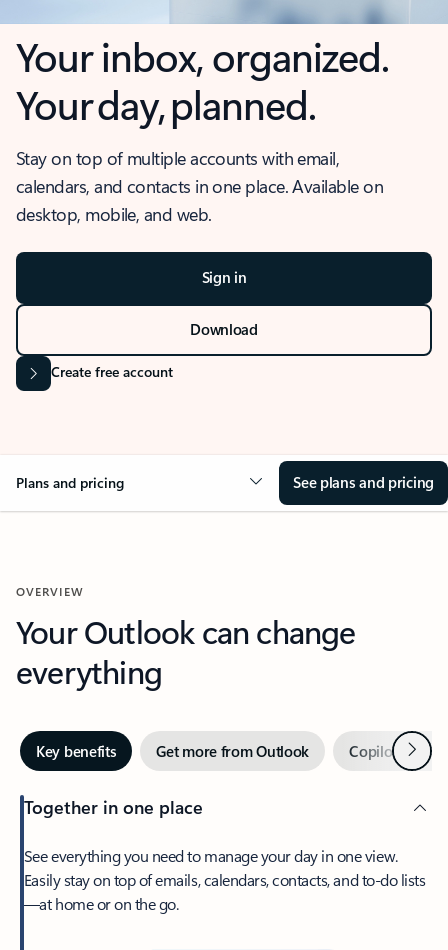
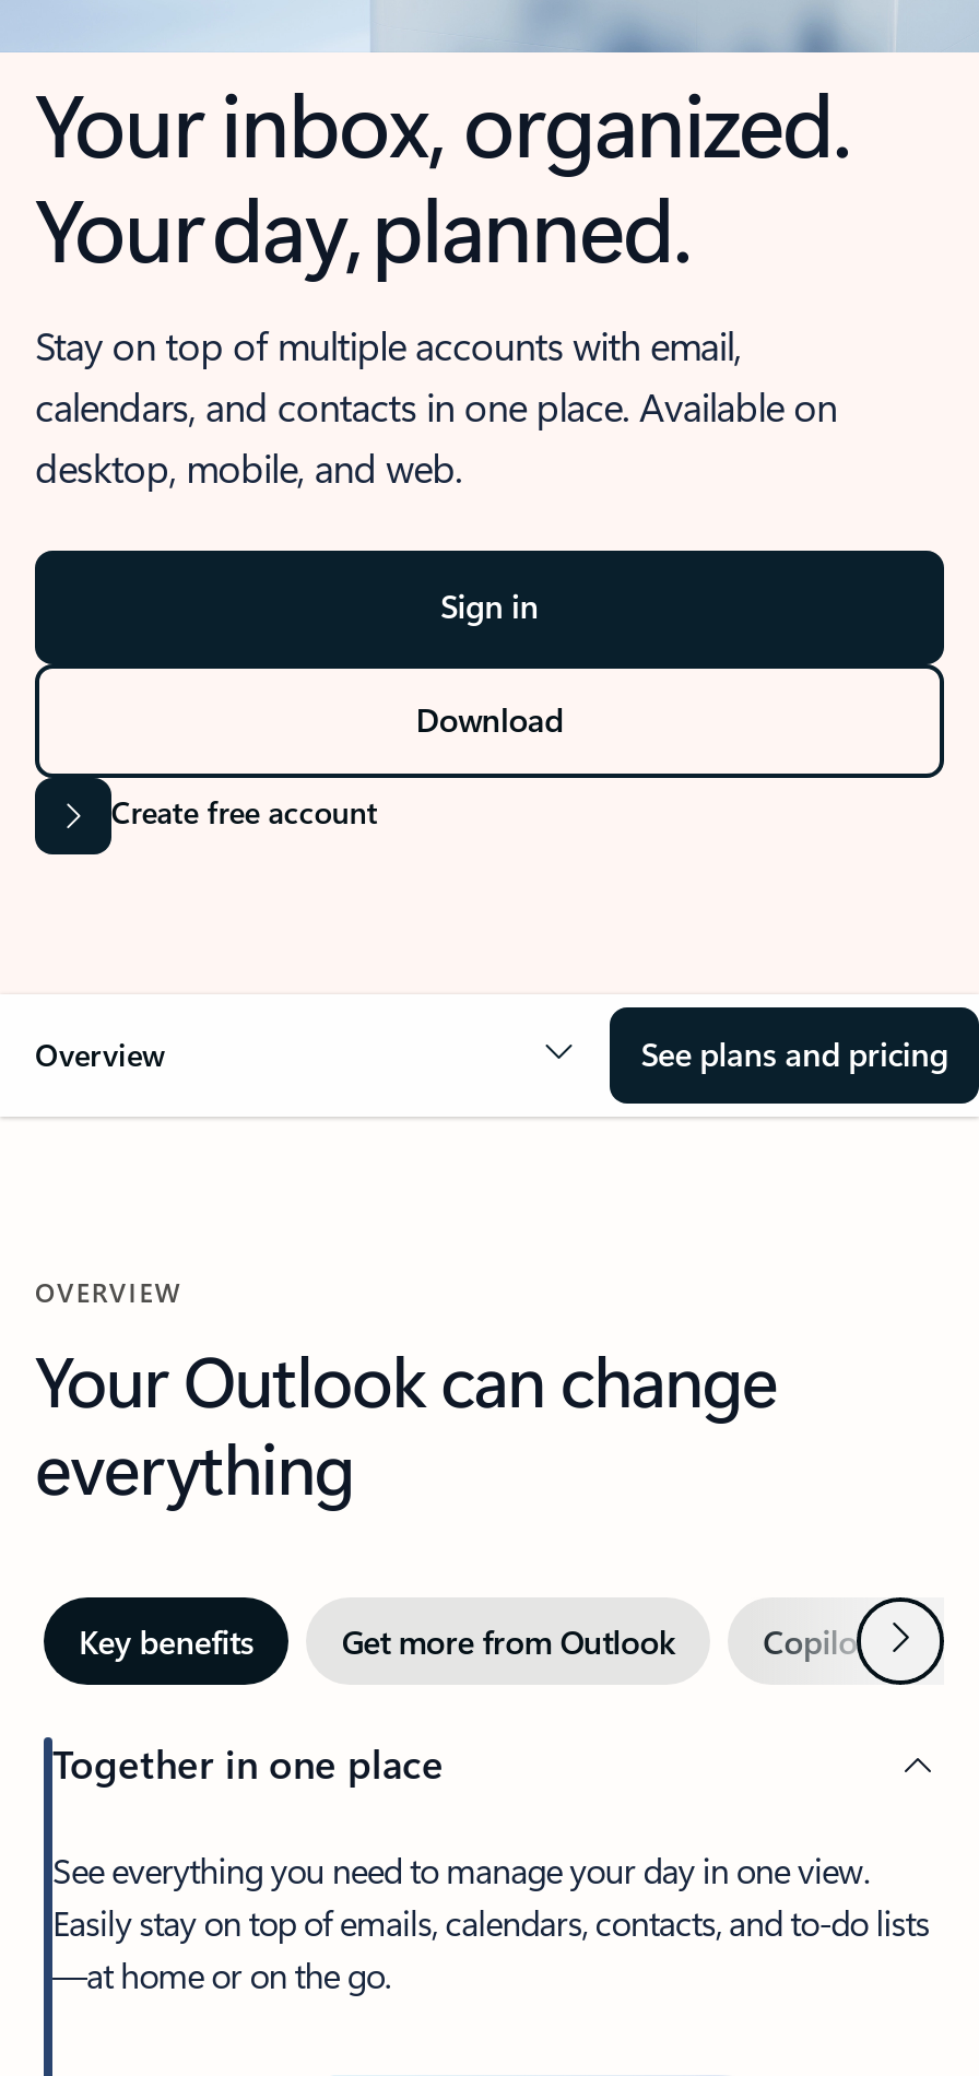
- Plans and pricing
+ Overview
